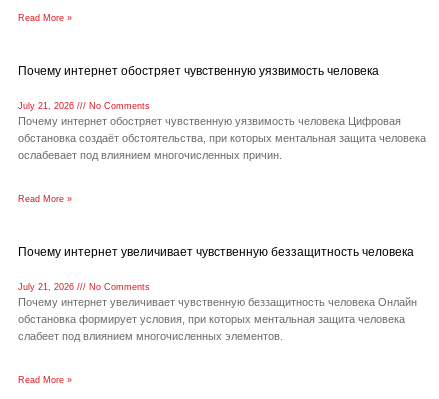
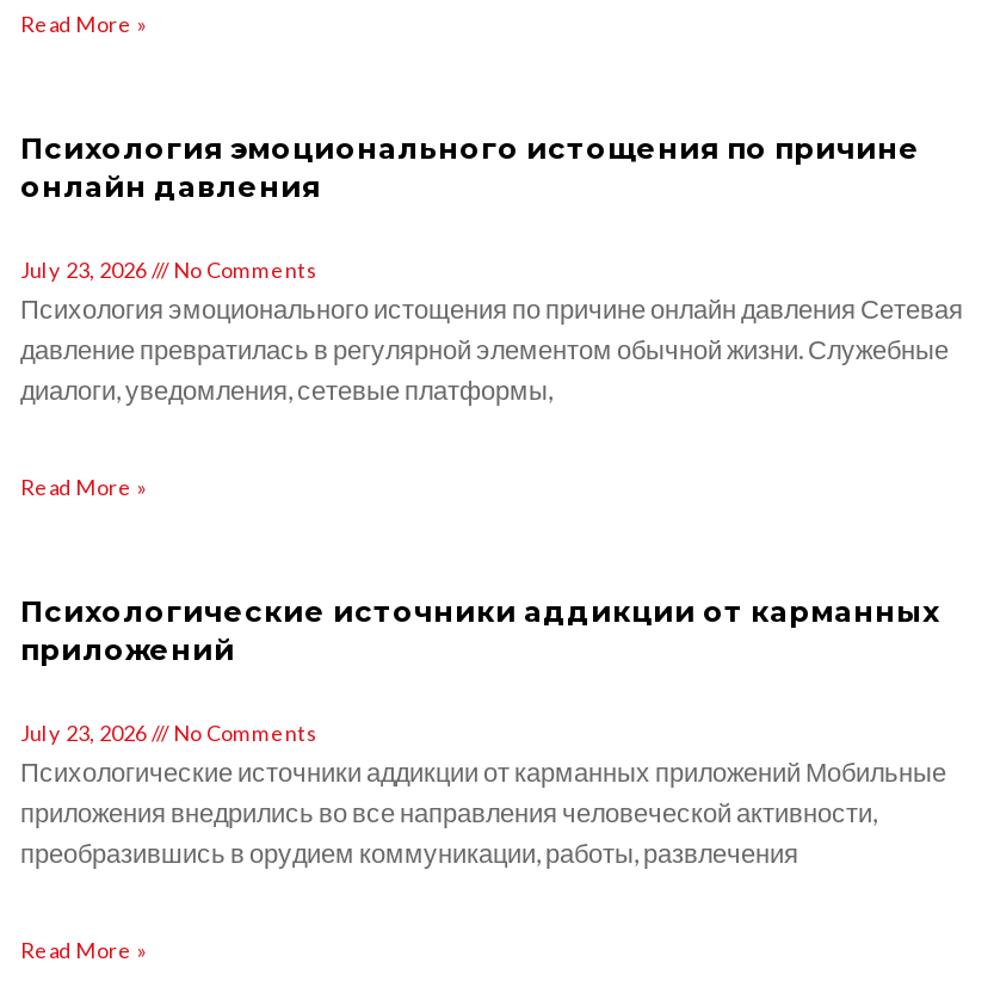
- Почему интернет обостряет чувственную уязвимость человека
+ Психология эмоционального истощения по причине
+ онлайн давления

- July 21, 2026 No Comments
+ July 23, 2026 No Comments

- Почему интернет обостряет чувственную уязвимость человека Цифровая
- обстановка создаёт обстоятельства, при которых ментальная защита человека
- ослабевает под влиянием многочисленных причин.
+ Психология эмоционального истощения по причине онлайн давления Сетевая
+ давление превратилась в регулярной элементом обычной жизни. Служебные
+ диалоги, уведомления, сетевые платформы,

- Почему интернет увеличивает чувственную беззащитность человека
+ Психологические источники аддикции от карманных
+ приложений

- July 21, 2026 No Comments
+ July 23, 2026 No Comments

- Почему интернет увеличивает чувственную беззащитность человека Онлайн
- обстановка формирует условия, при которых ментальная защита человека
- слабеет под влиянием многочисленных элементов.
+ Психологические источники аддикции от карманных приложений Мобильные
+ приложения внедрились во все направления человеческой активности,
+ преобразившись в орудием коммуникации, работы, развлечения
